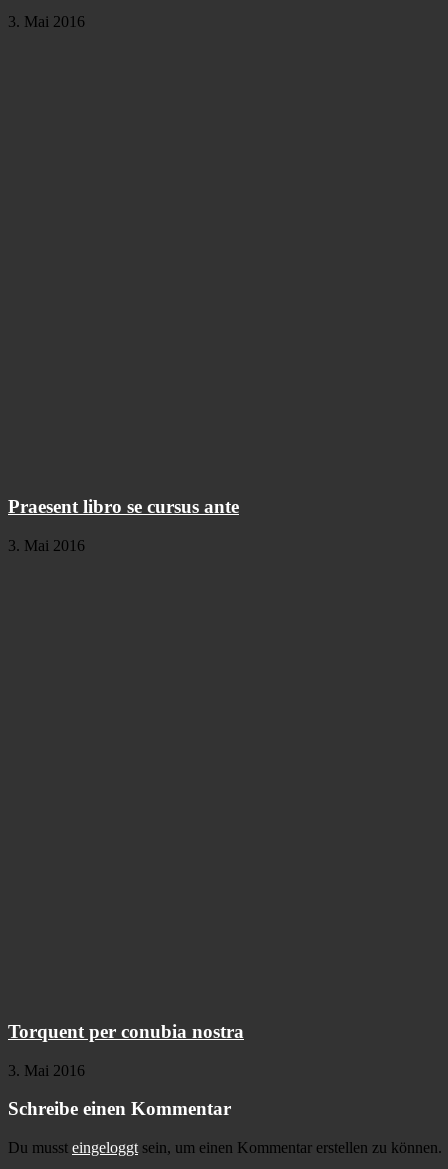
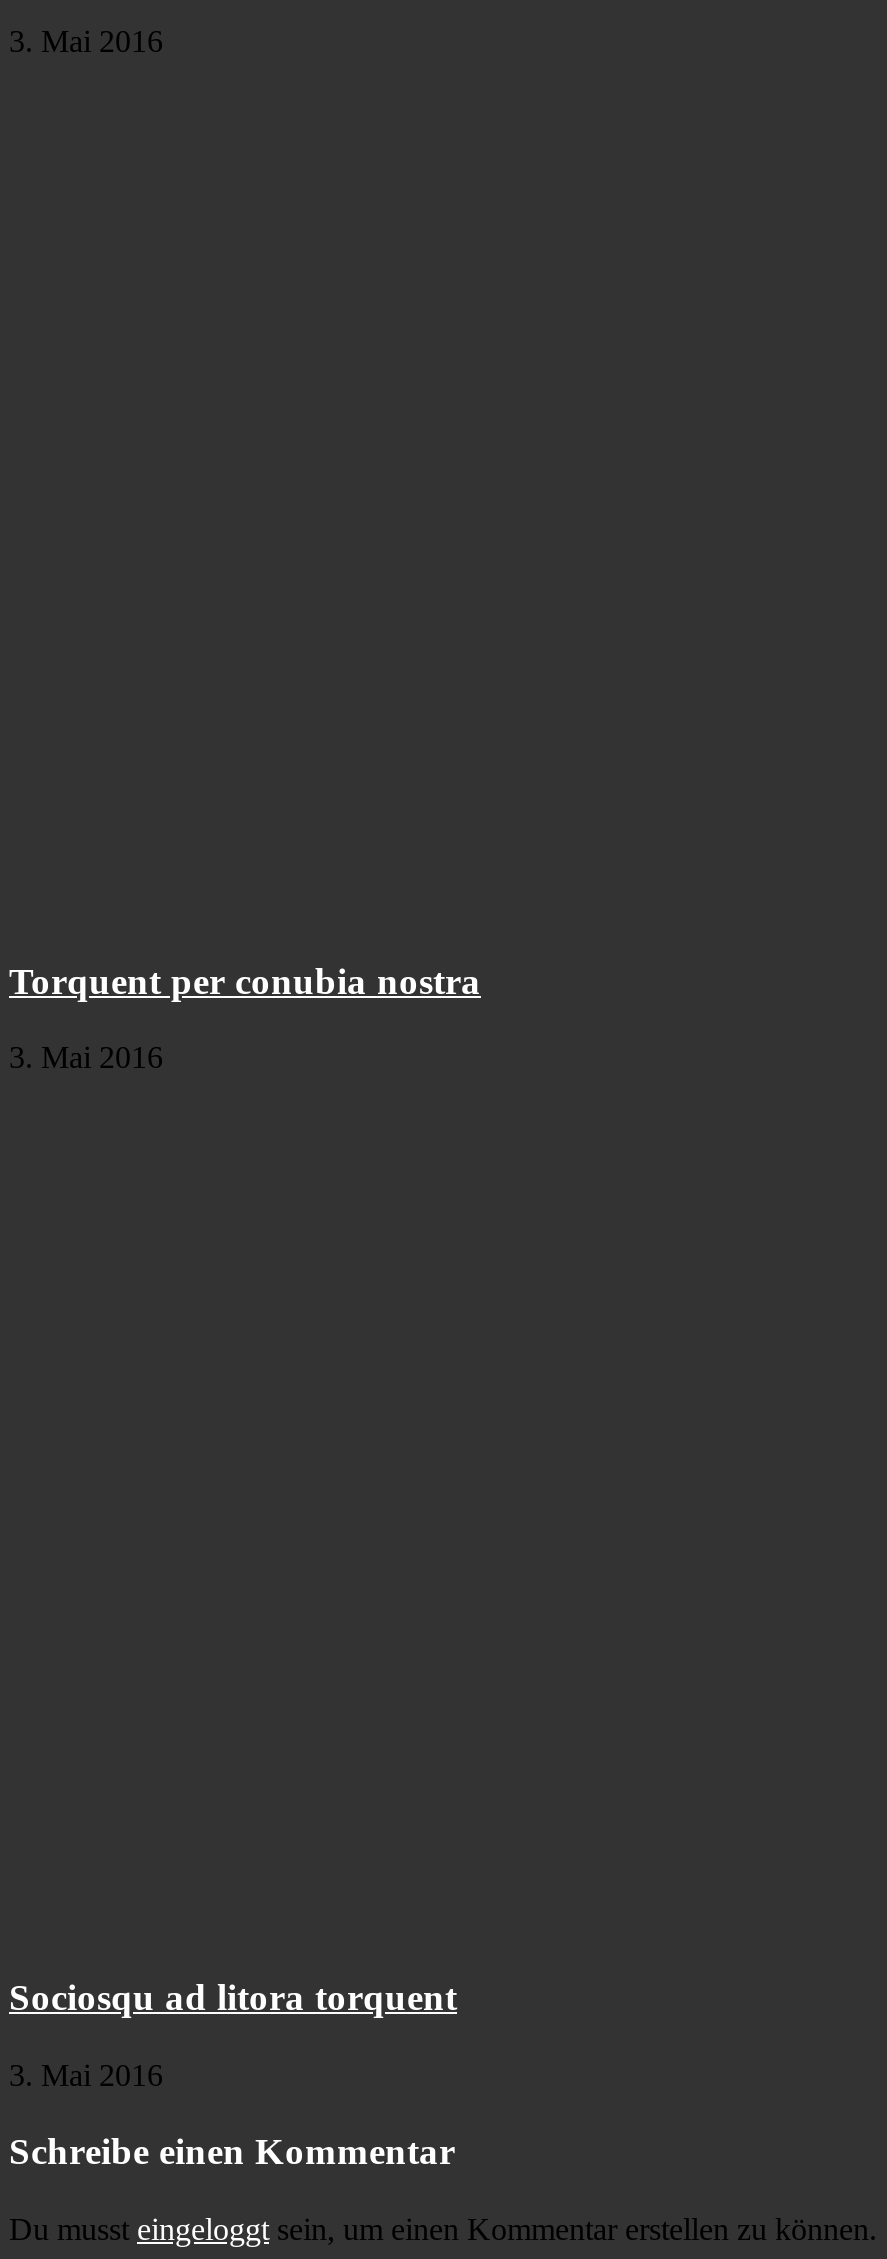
- Praesent libro se cursus ante

+ Sociosqu ad litora torquent

moved up: Torquent per conubia nostra
